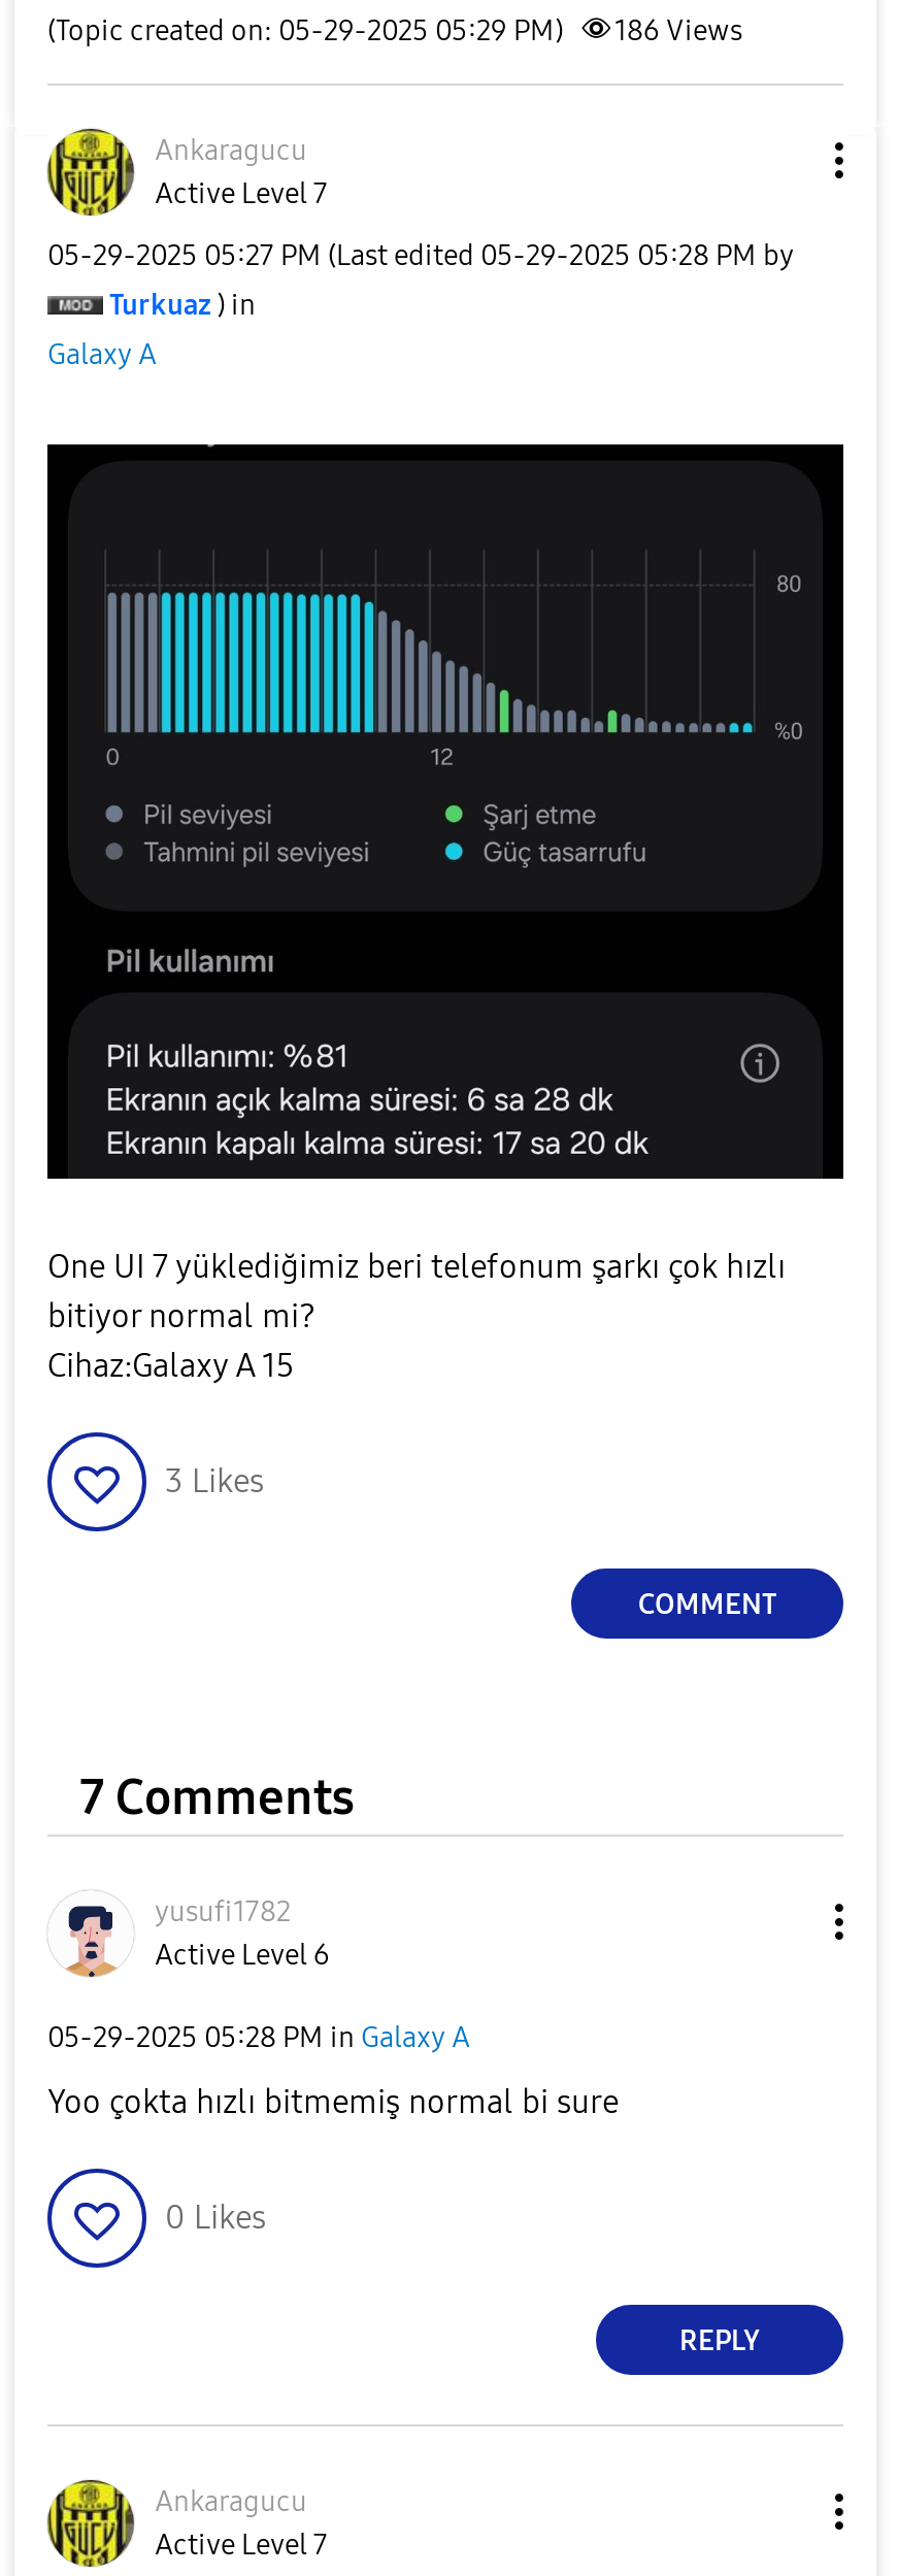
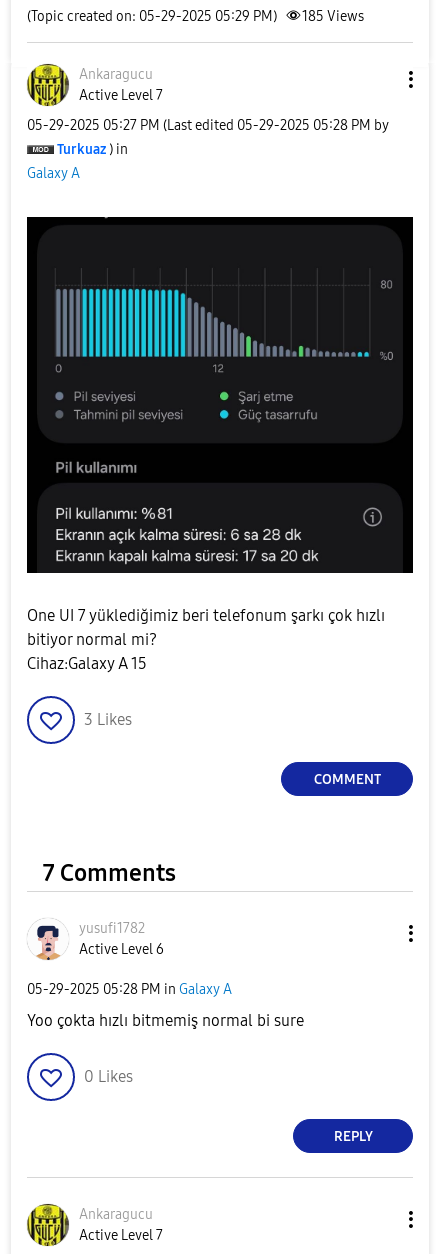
- (Topic created on: 05-29-2025 05:29 PM) 186 Views
+ (Topic created on: 05-29-2025 05:29 PM) 185 Views
